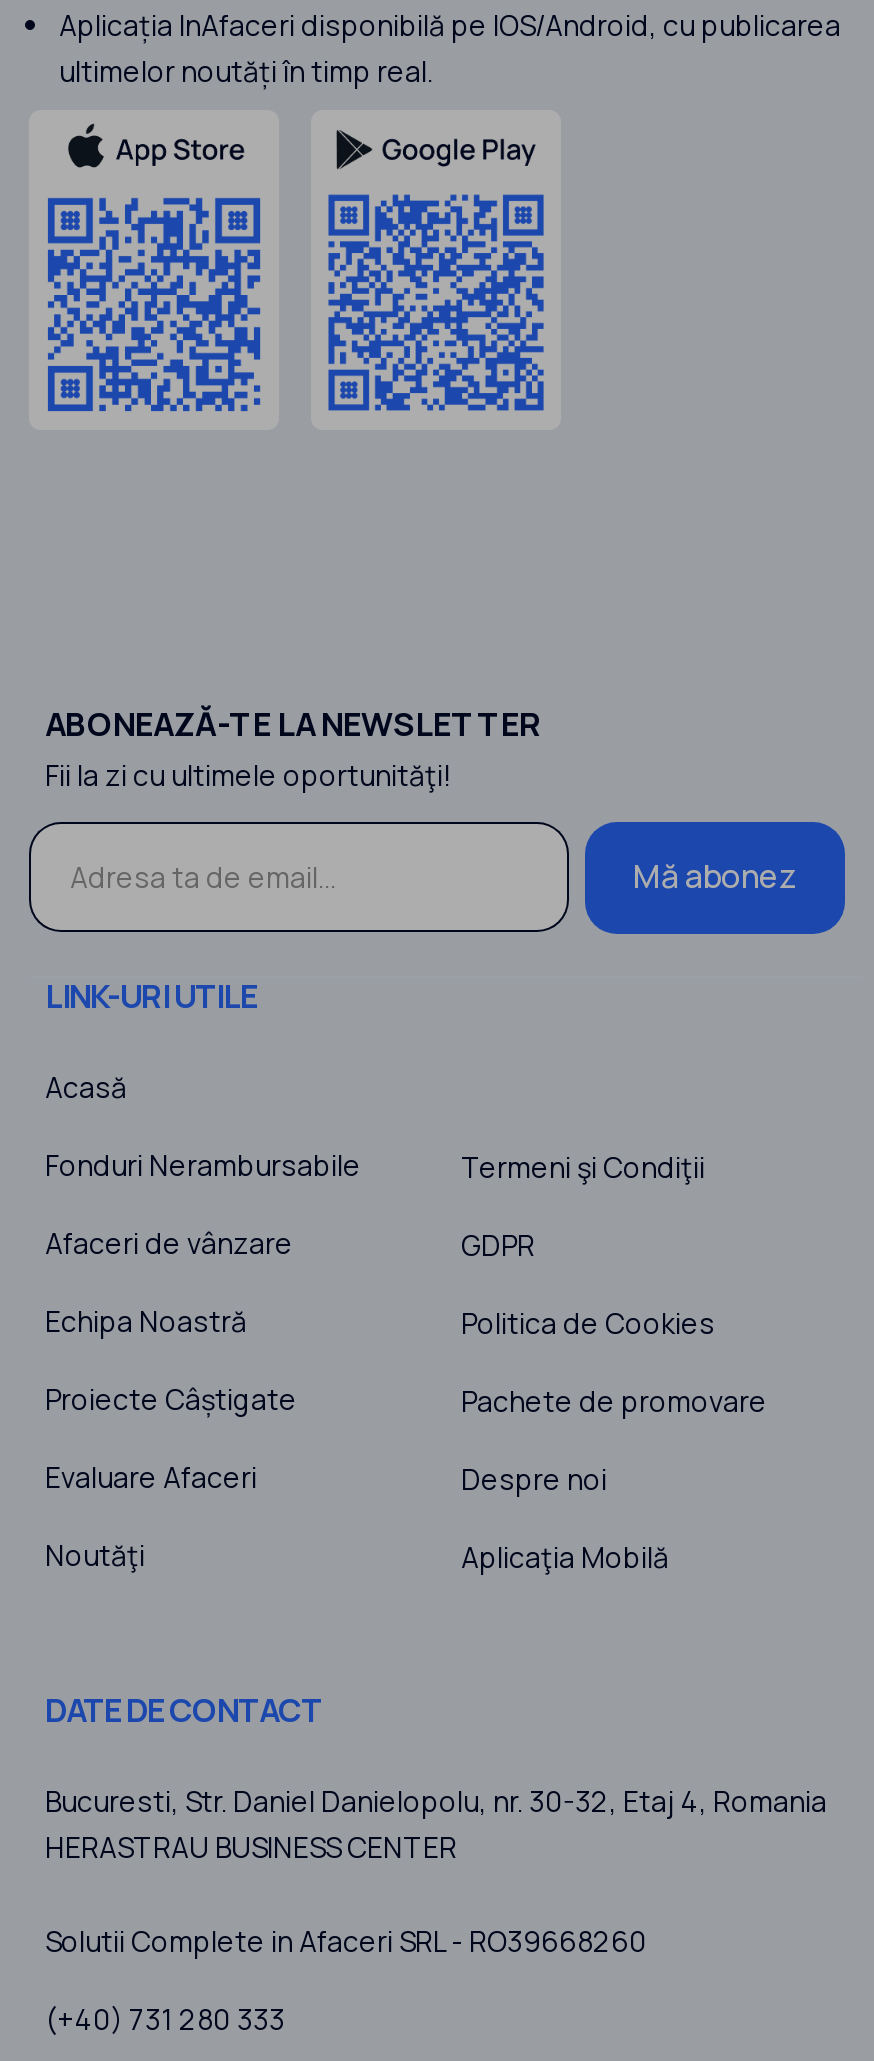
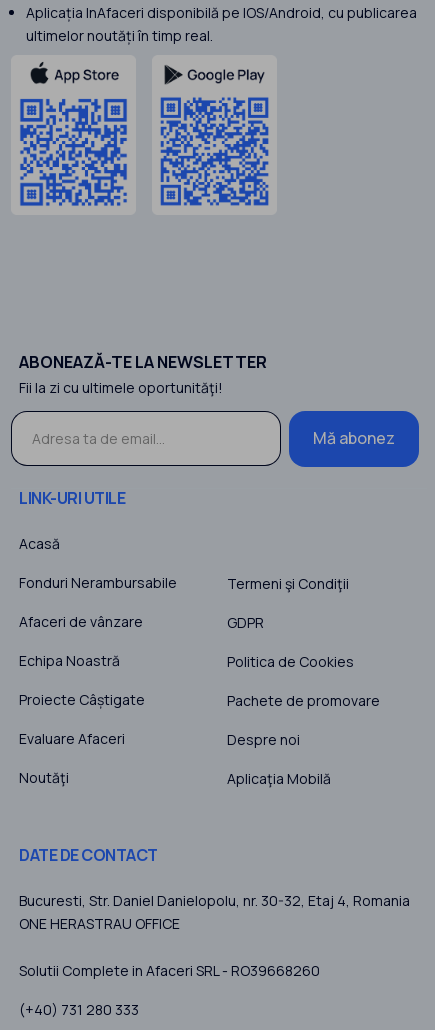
- HERASTRAU BUSINESS CENTER
+ ONE HERASTRAU OFFICE
